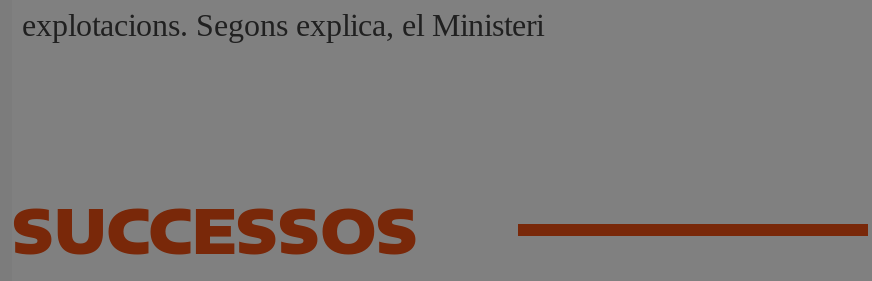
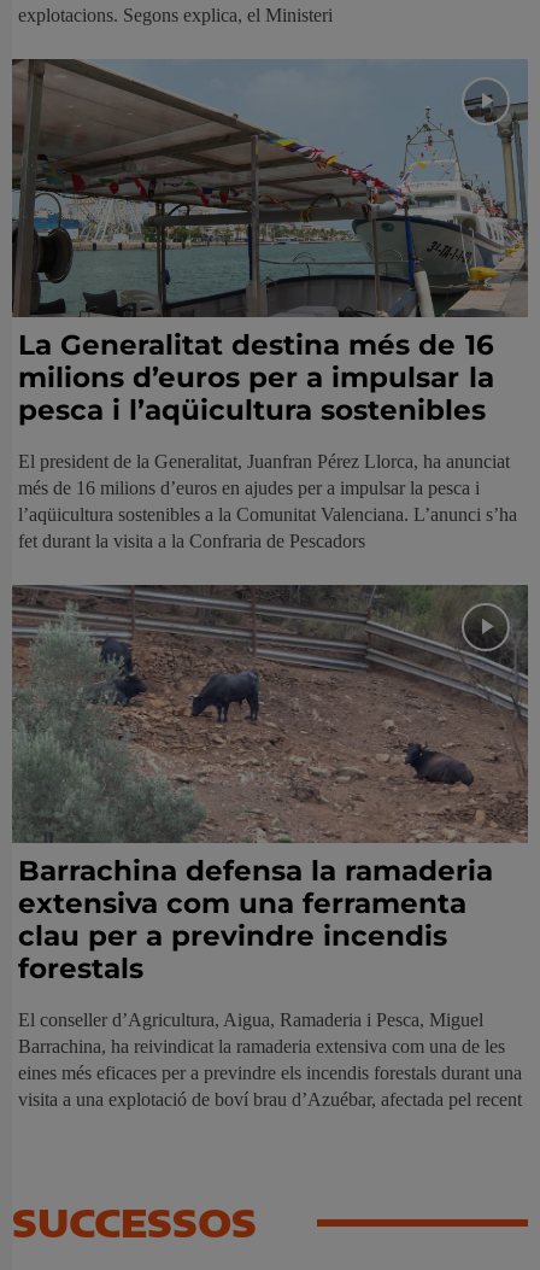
+ [image]
+ La Generalitat destina més de 16
+ milions d’euros per a impulsar la
+ pesca i l’aqüicultura sostenibles
+ El president de la Generalitat, Juanfran Pérez Llorca, ha anunciat
+ més de 16 milions d’euros en ajudes per a impulsar la pesca i
+ l’aqüicultura sostenibles a la Comunitat Valenciana. L’anunci s’ha
+ fet durant la visita a la Confraria de Pescadors

+ [image]
+ Barrachina defensa la ramaderia
+ extensiva com una ferramenta
+ clau per a previndre incendis
+ forestals
+ El conseller d’Agricultura, Aigua, Ramaderia i Pesca, Miguel
+ Barrachina, ha reivindicat la ramaderia extensiva com una de les
+ eines més eficaces per a previndre els incendis forestals durant una
+ visita a una explotació de boví brau d’Azuébar, afectada pel recent
